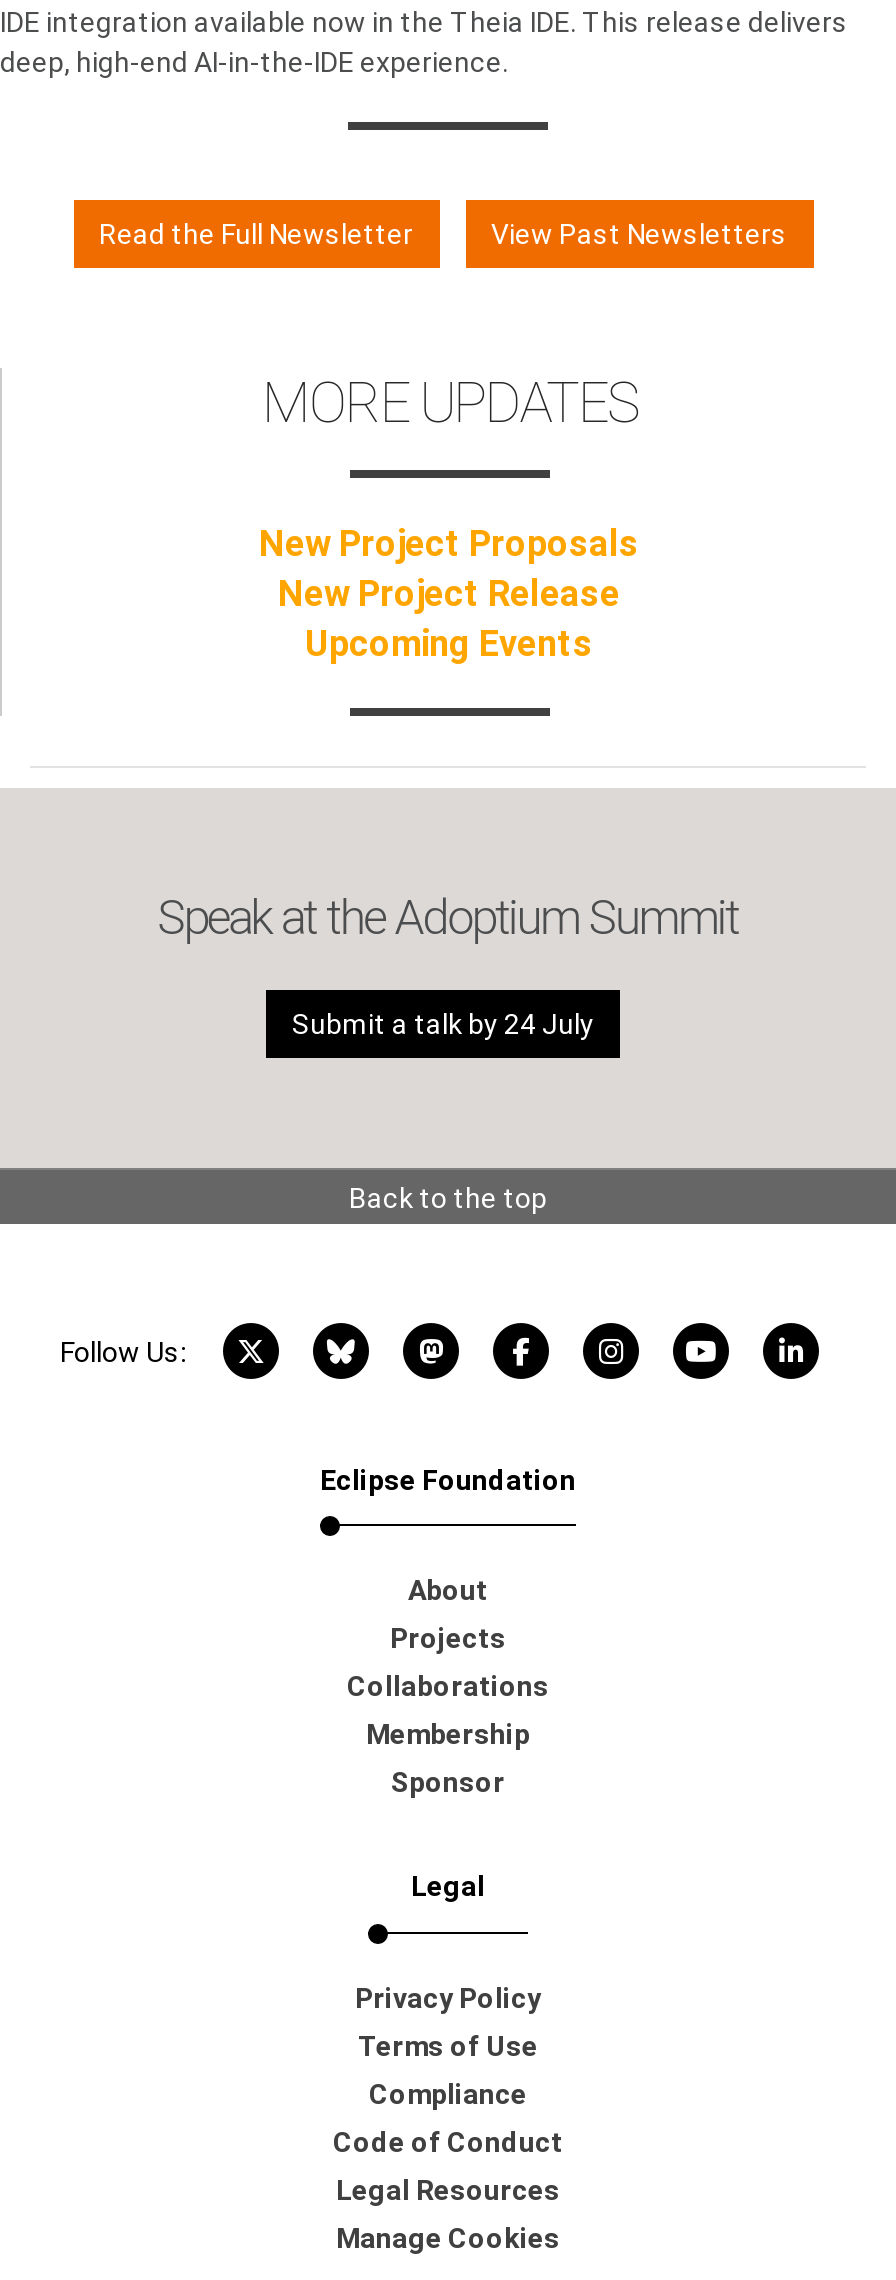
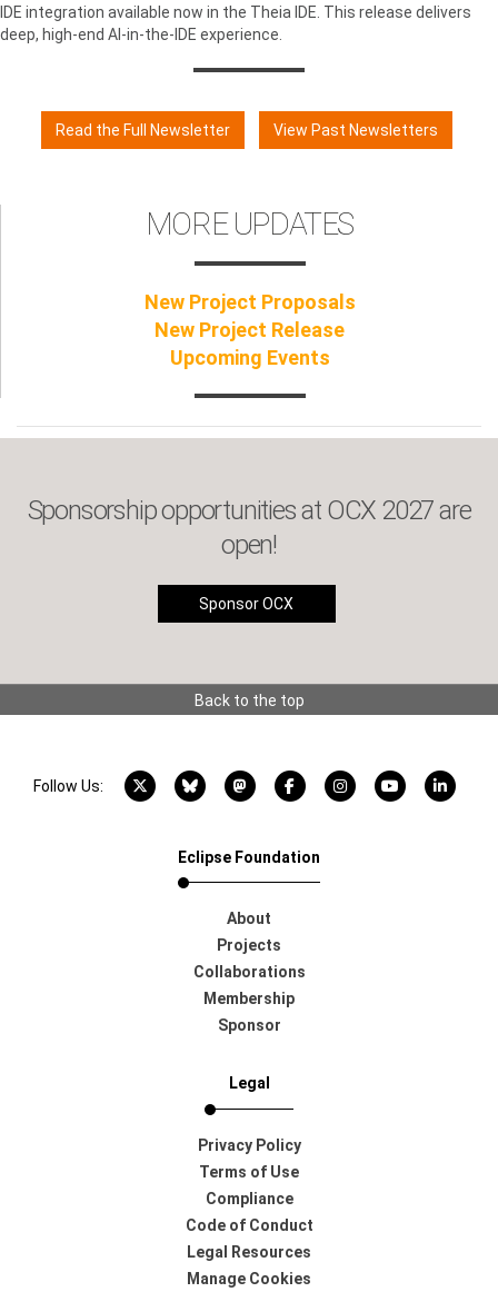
- Speak at the Adoptium Summit
+ Sponsorship opportunities at OCX 2027 are
+ open!

- Submit a talk by 24 July
+ Sponsor OCX
